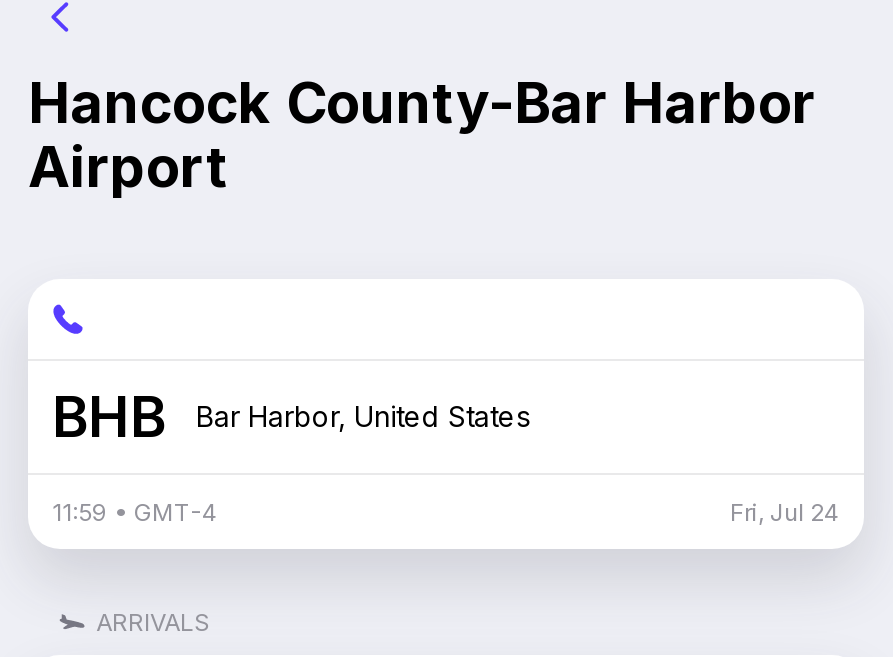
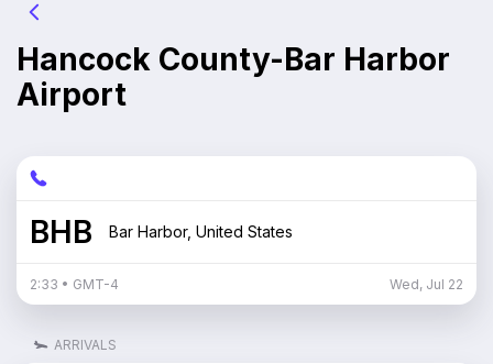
- 11:59 • GMT-4
+ 2:33 • GMT-4

- Fri, Jul 24
+ Wed, Jul 22
